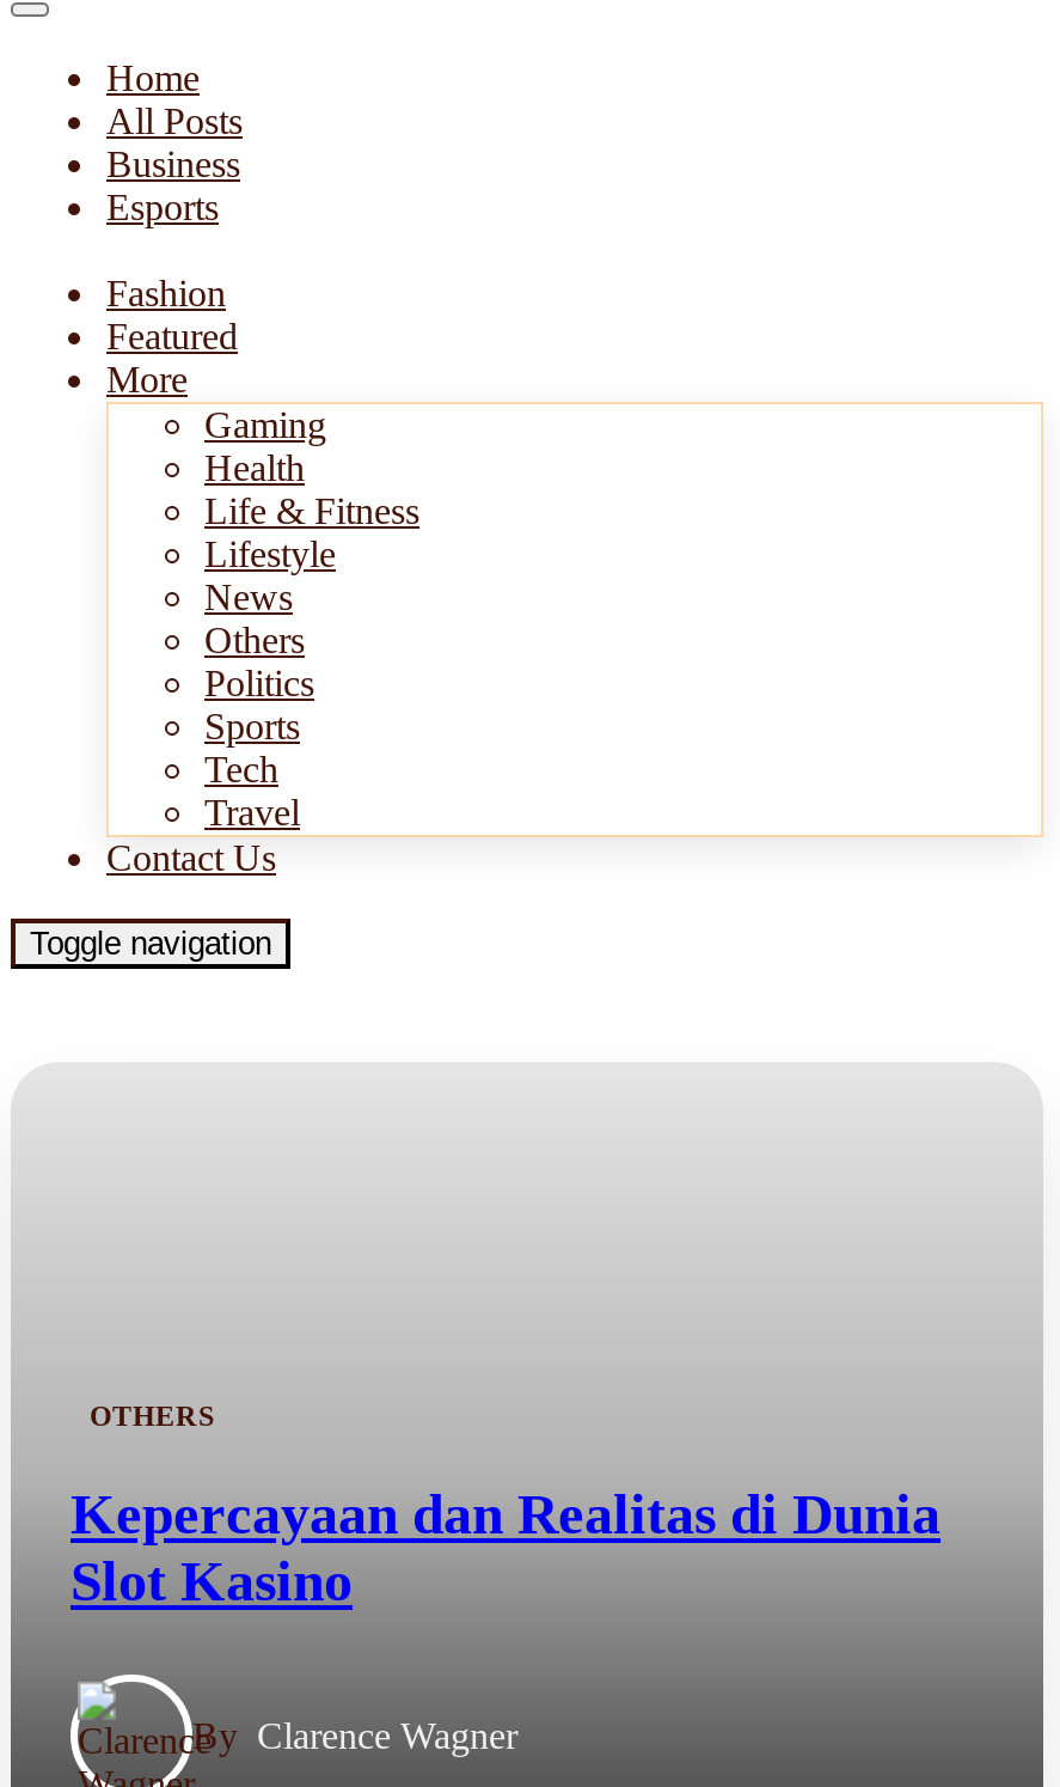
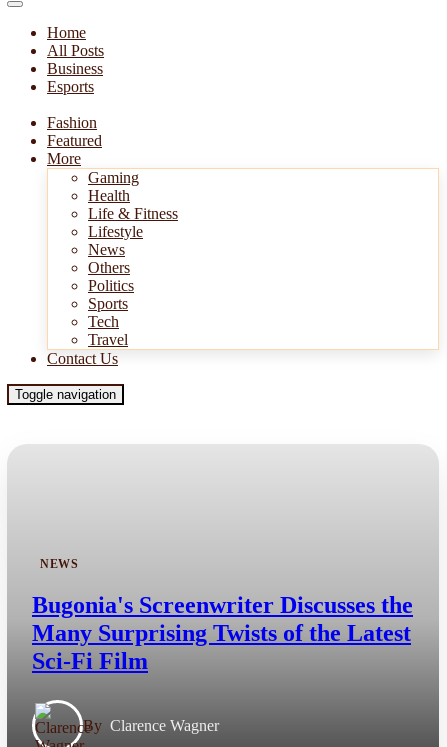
- OTHERS
+ NEWS

- Kepercayaan dan Realitas di Dunia
- Slot Kasino
+ Bugonia's Screenwriter Discusses the
+ Many Surprising Twists of the Latest
+ Sci-Fi Film
